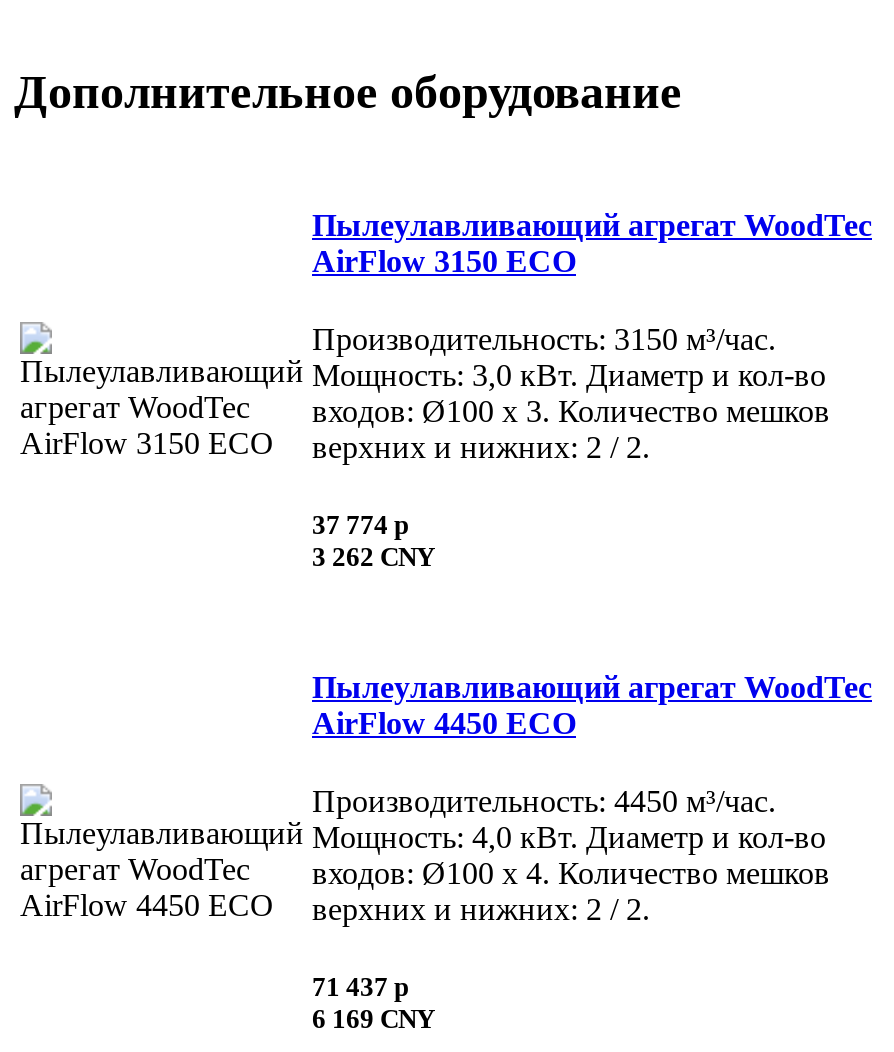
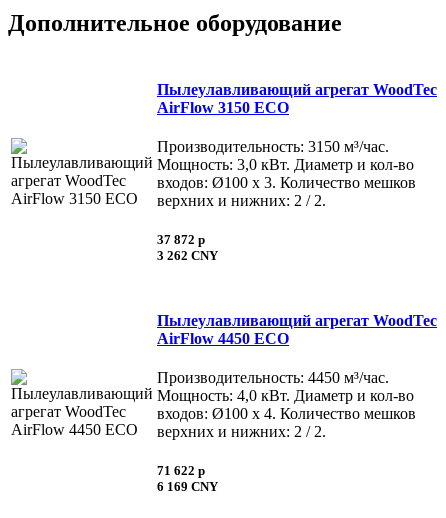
- 37 774 p
+ 37 872 p

- 71 437 p
+ 71 622 p
